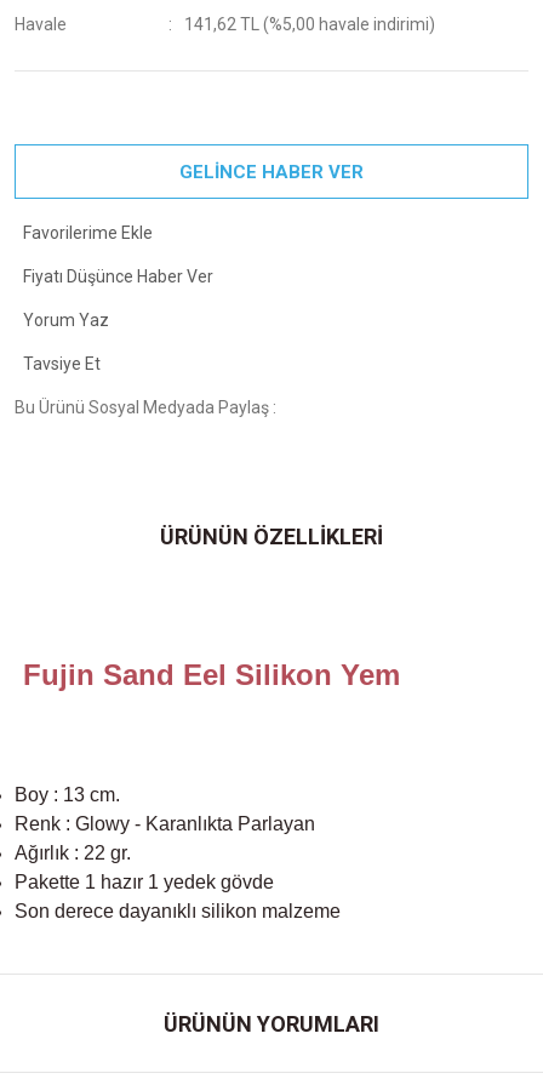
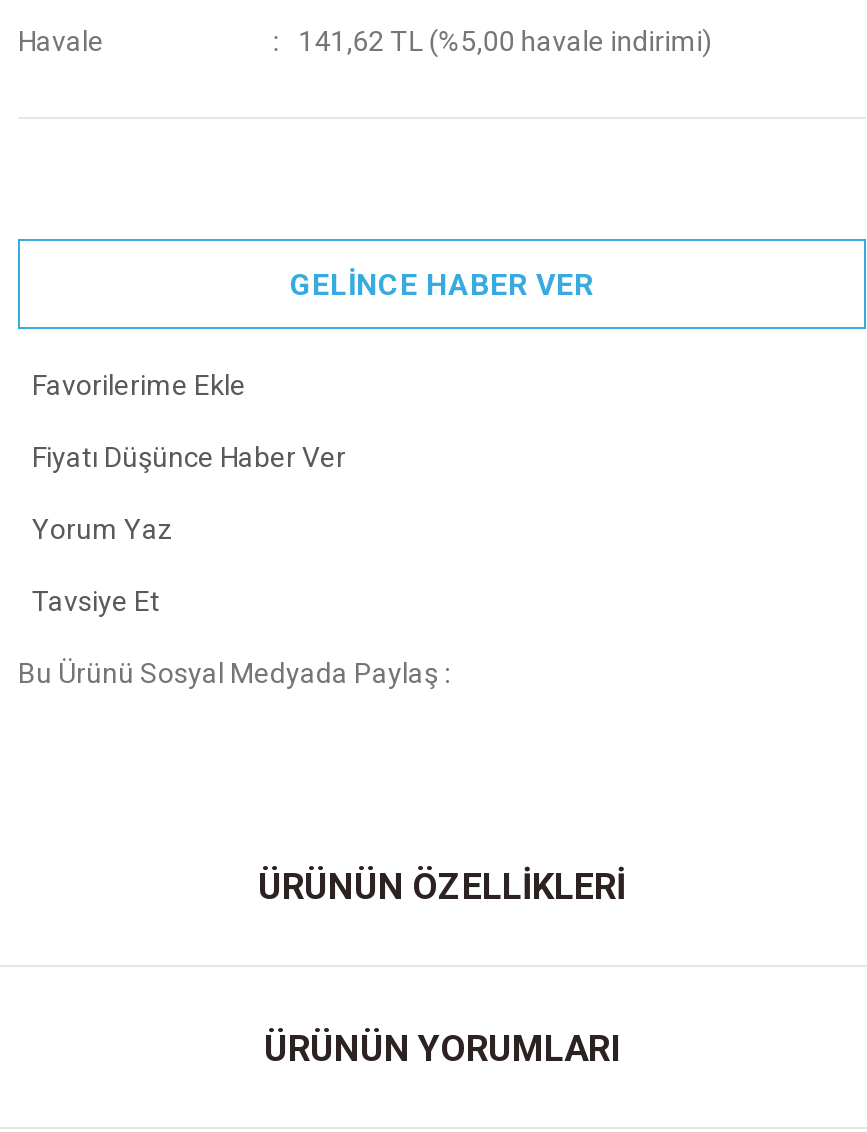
- Fujin Sand Eel Silikon Yem

- Boy : 13 cm.
- Renk : Glowy - Karanlıkta Parlayan
- Ağırlık : 22 gr.
- Pakette 1 hazır 1 yedek gövde
- Son derece dayanıklı silikon malzeme
